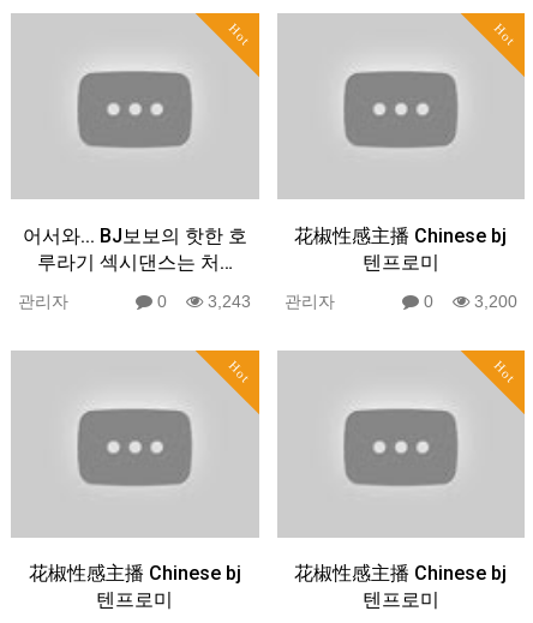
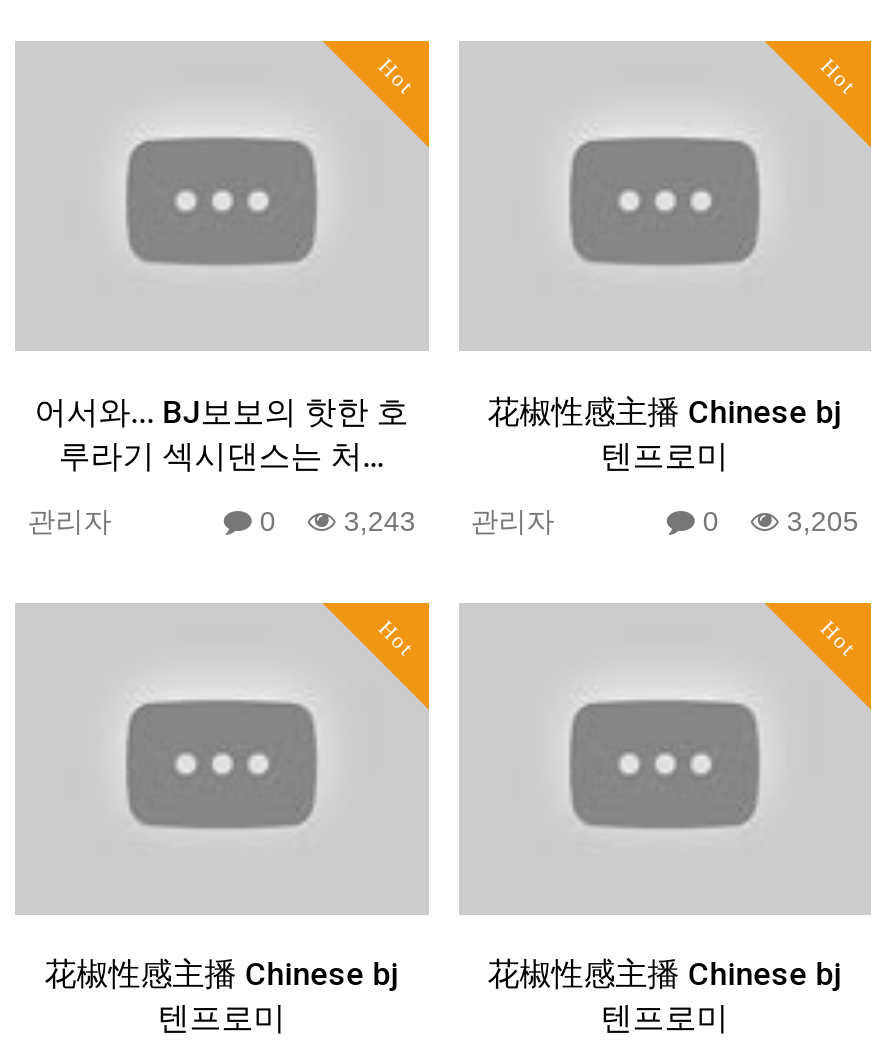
- 0 3,200
+ 0 3,205
